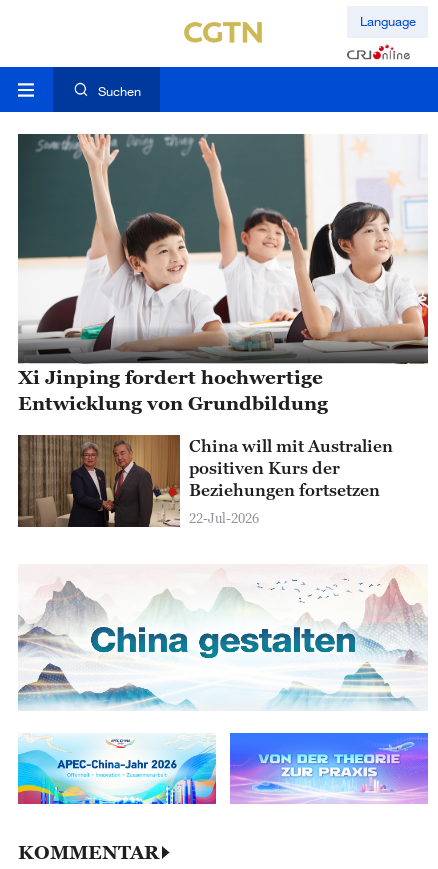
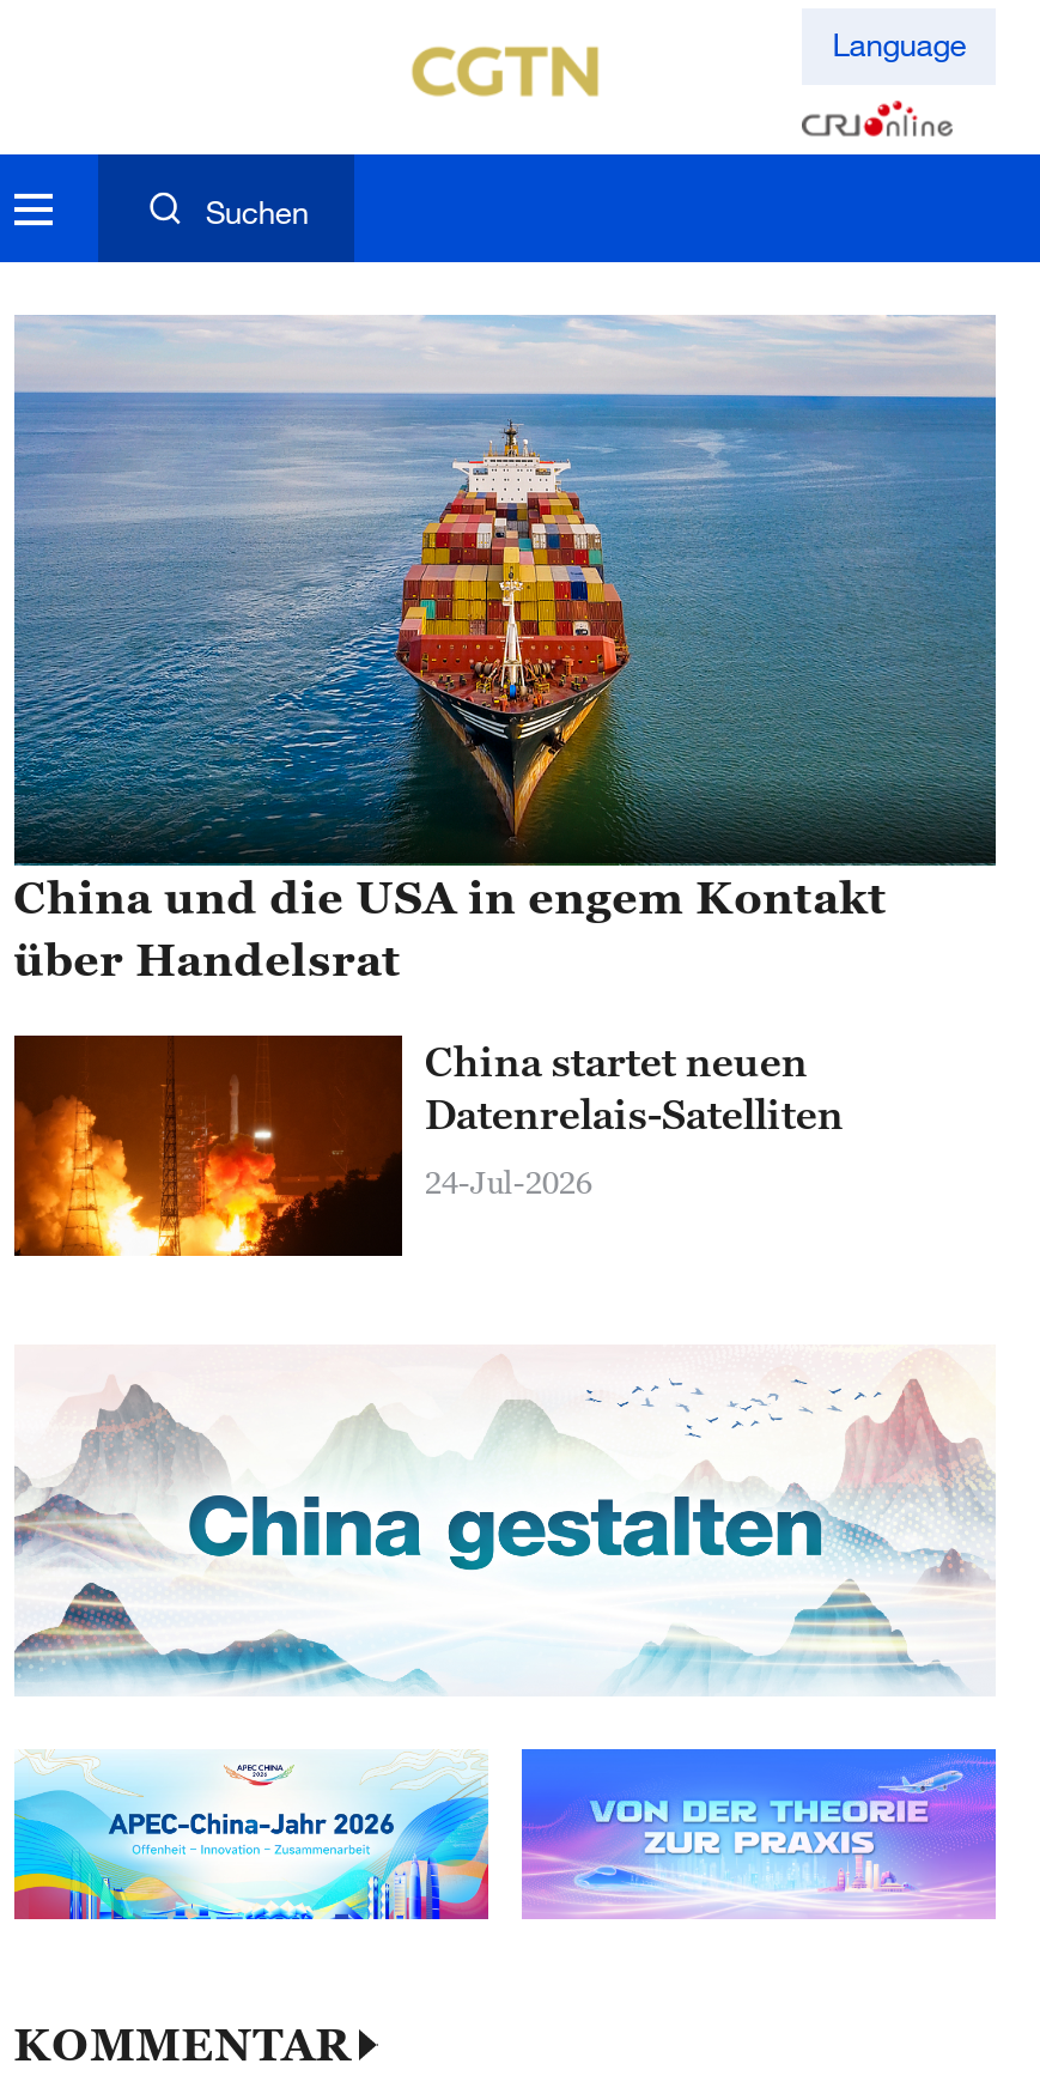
- [image]
- Xi Jinping fordert hochwertige
- Entwicklung von Grundbildung
+ [image]
+ China und die USA in engem Kontakt
+ über Handelsrat

- [image]
- China will mit Australien
- positiven Kurs der
- Beziehungen fortsetzen
+ [image]
+ China startet neuen
+ Datenrelais-Satelliten

- 22-Jul-2026
+ 24-Jul-2026
